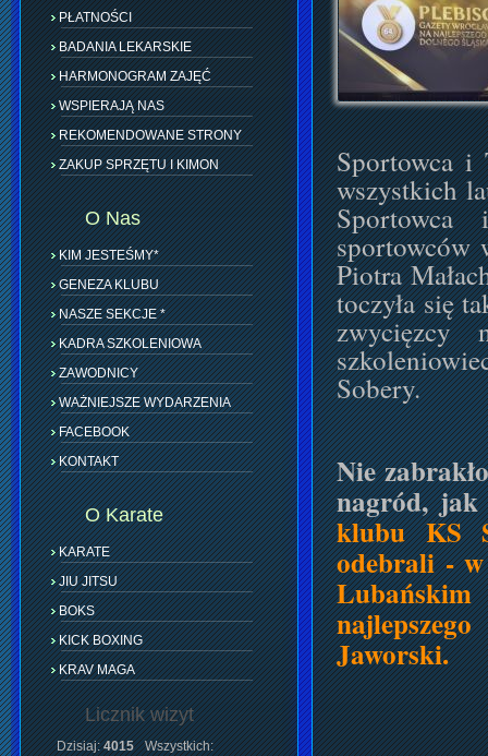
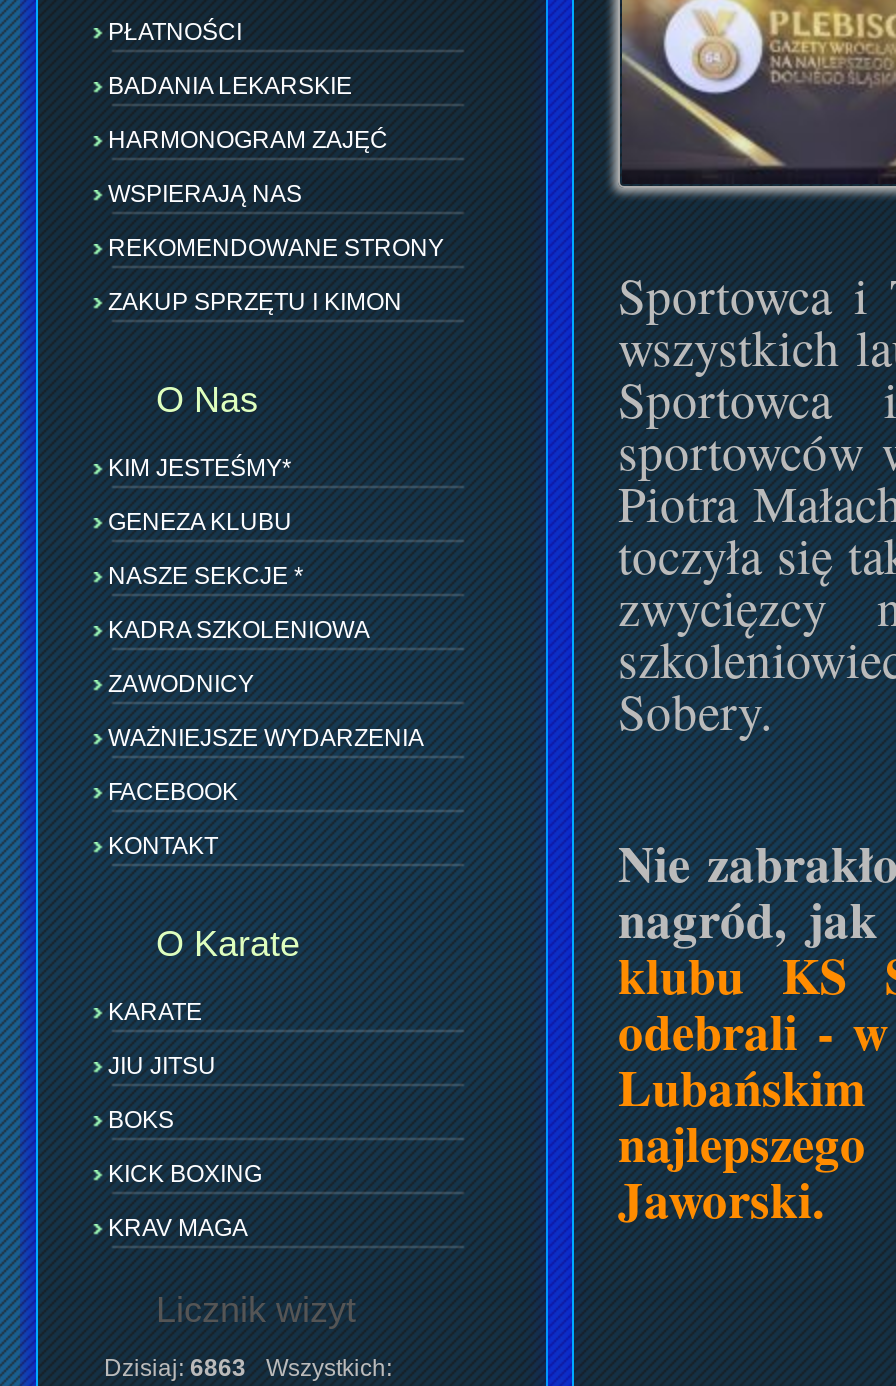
- Dzisiaj: 4015 Wszystkich:
+ Dzisiaj: 6863 Wszystkich:
